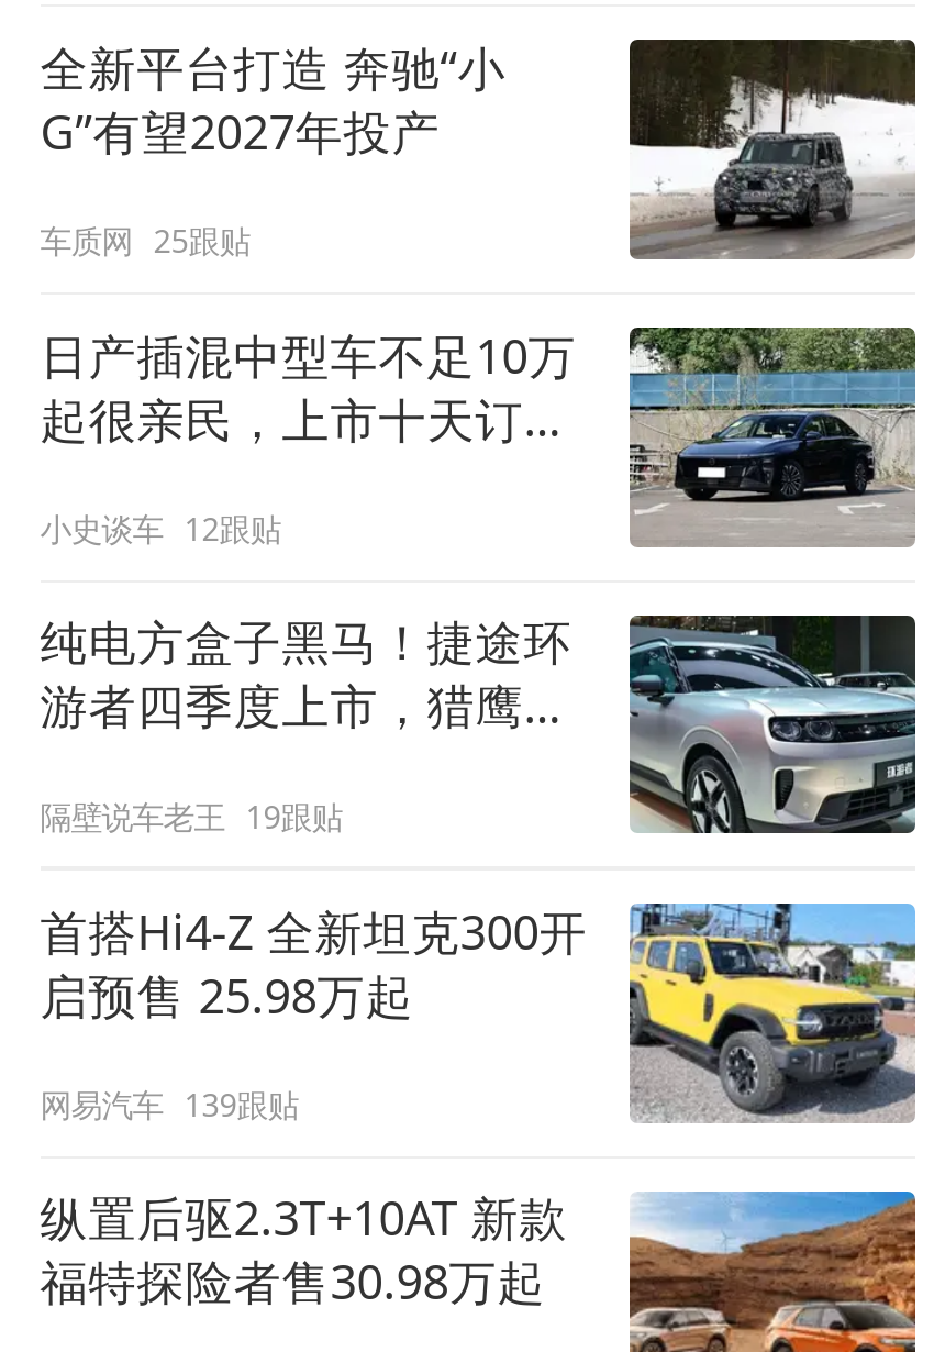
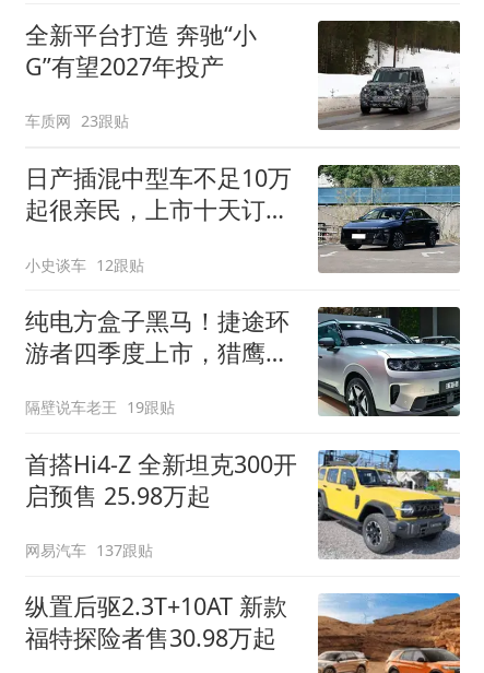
- 车质网 25跟贴
+ 车质网 23跟贴

- 网易汽车 139跟贴
+ 网易汽车 137跟贴
